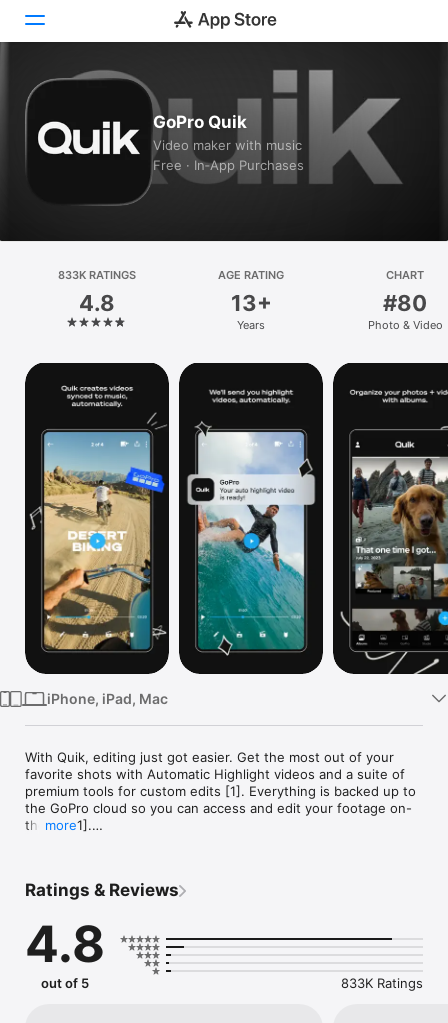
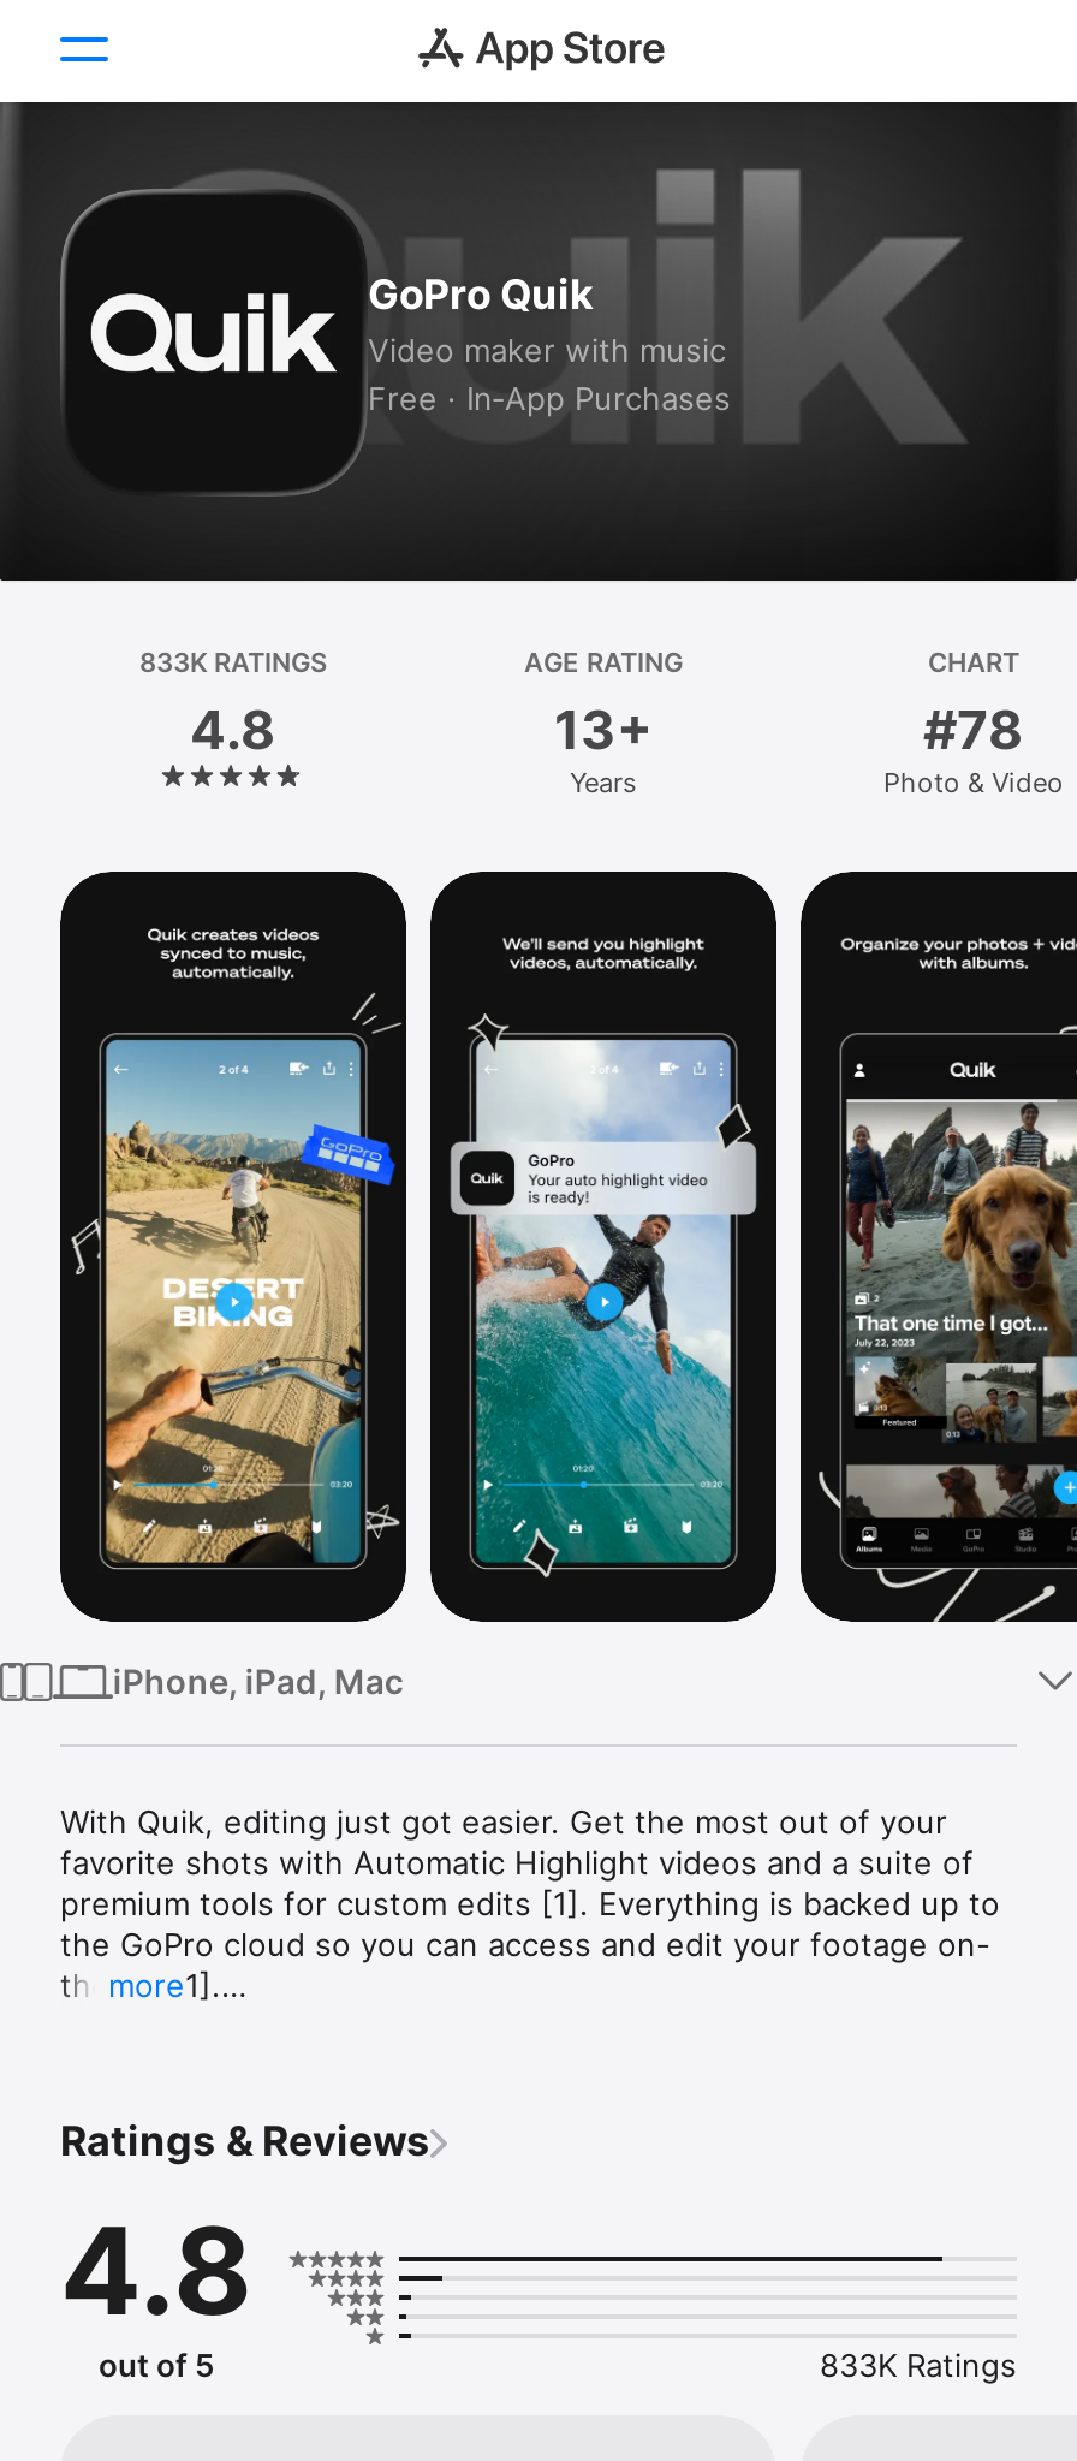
- #80
+ #78
